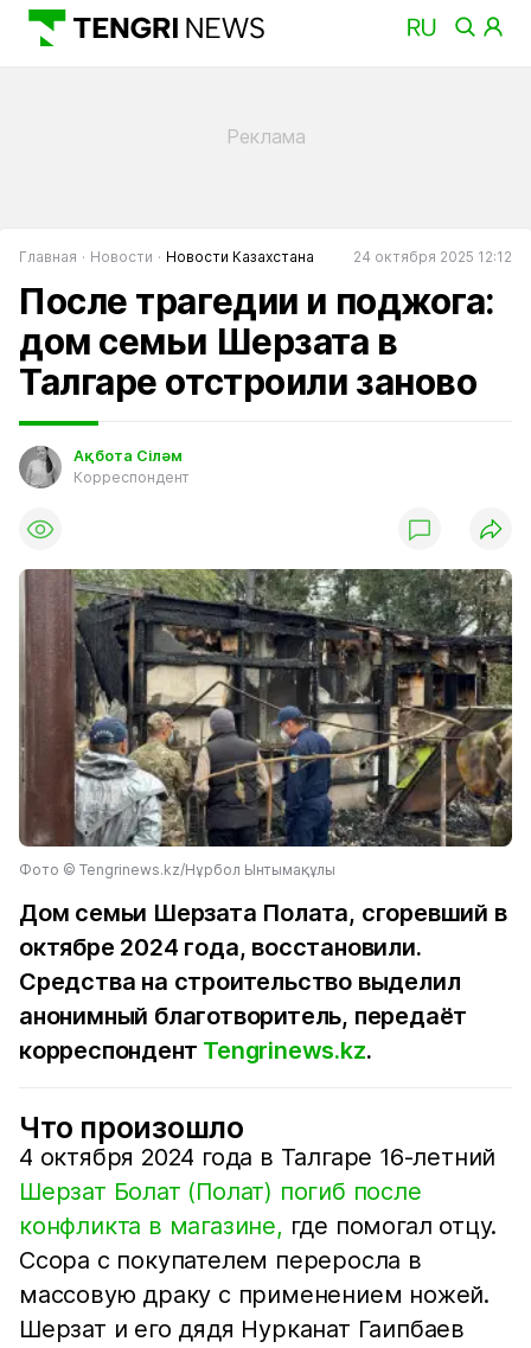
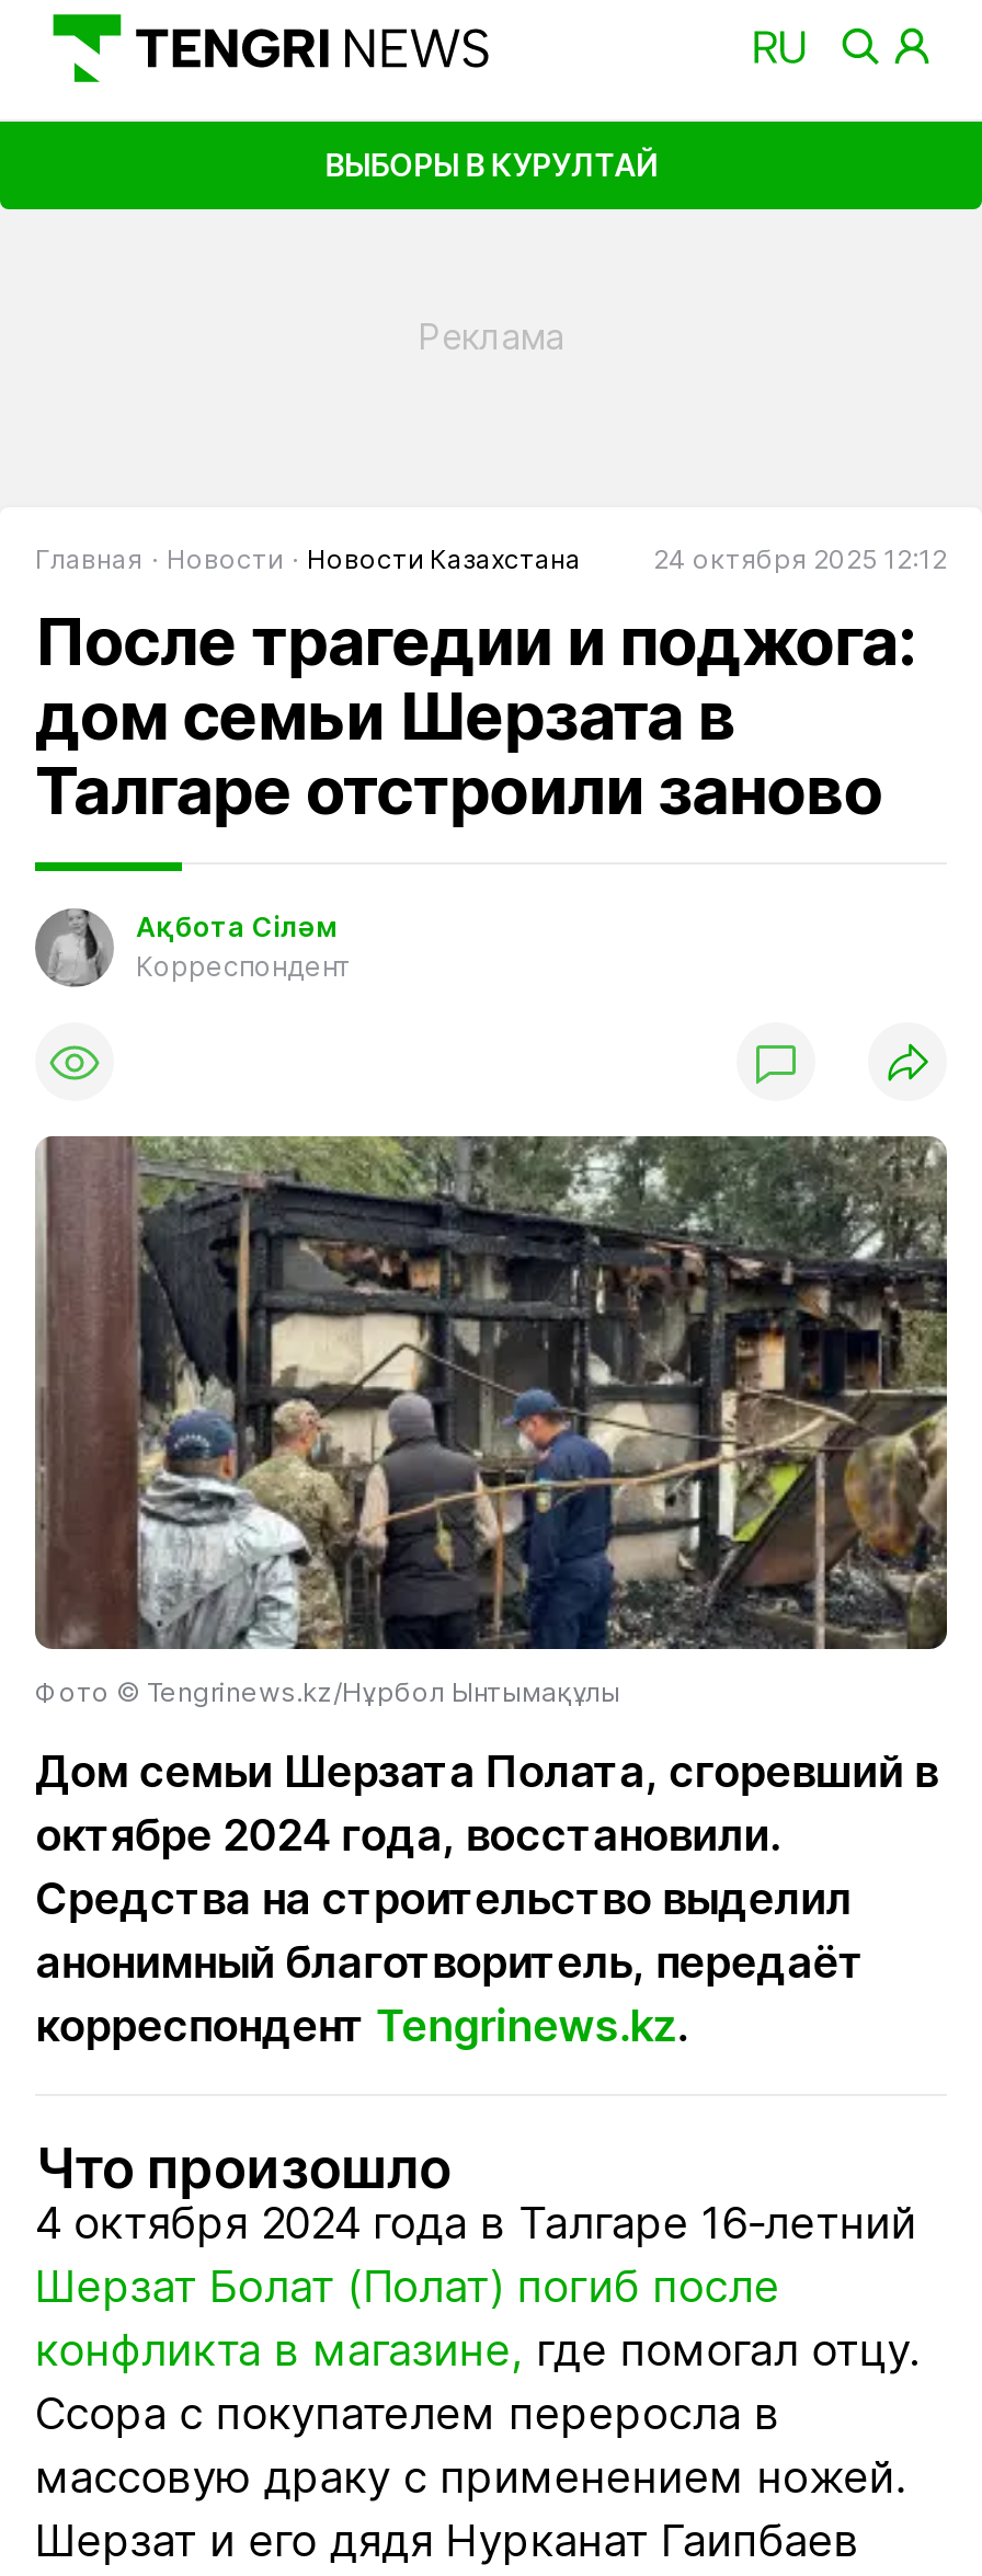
+ ВЫБОРЫ В КУРУЛТАЙ
